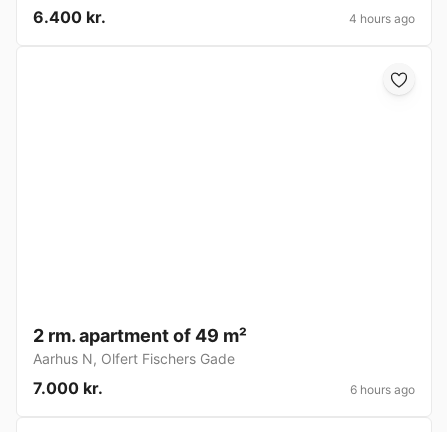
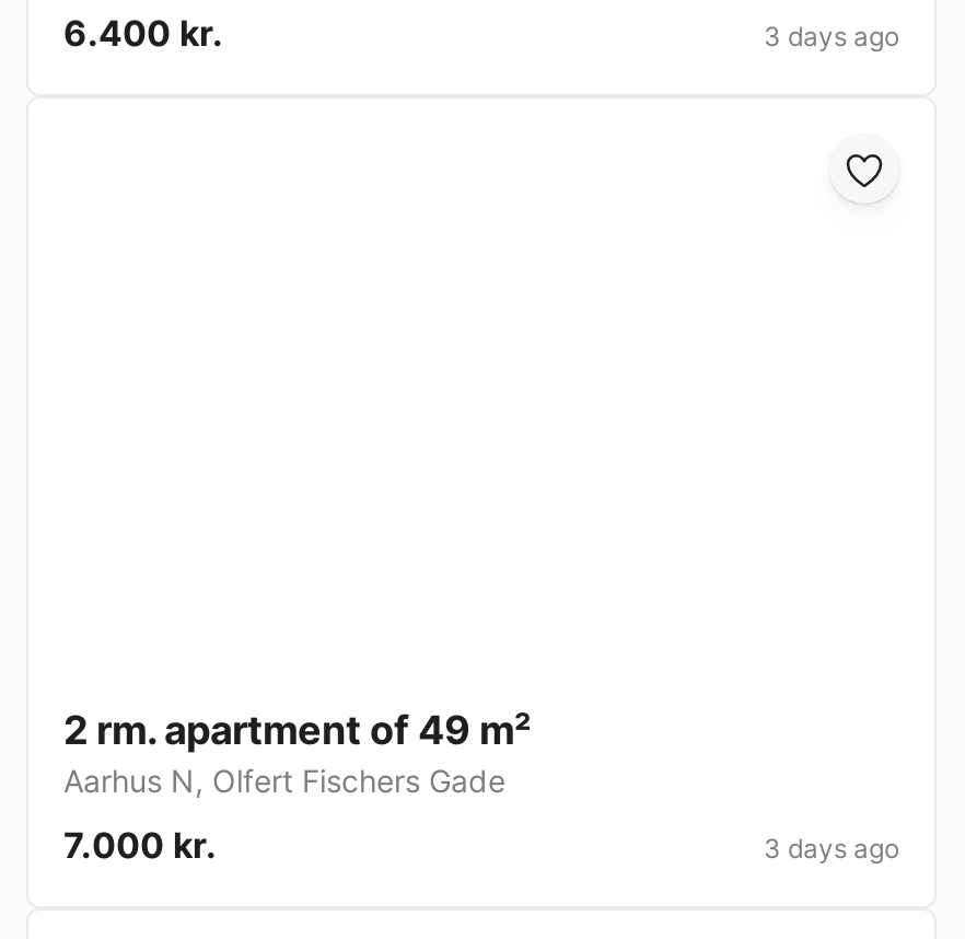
- 4 hours ago
+ 3 days ago

- 6 hours ago
+ 3 days ago
